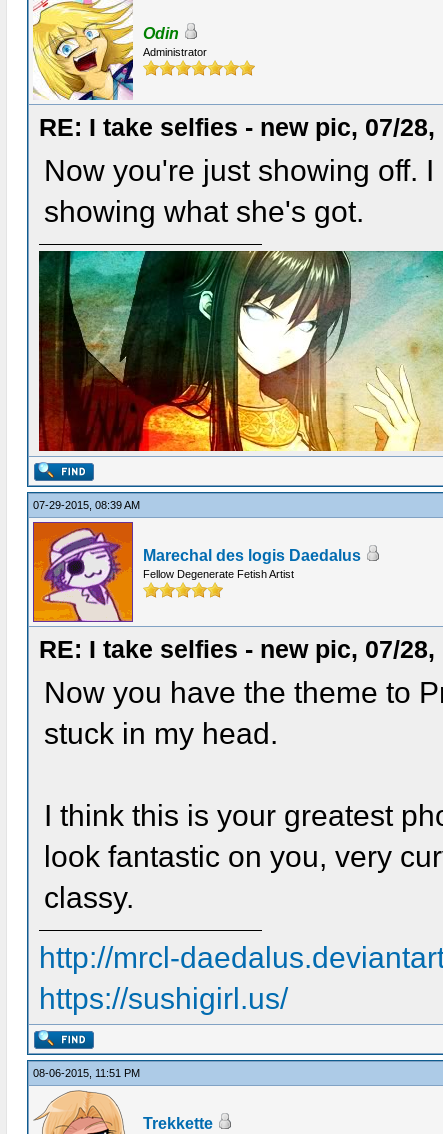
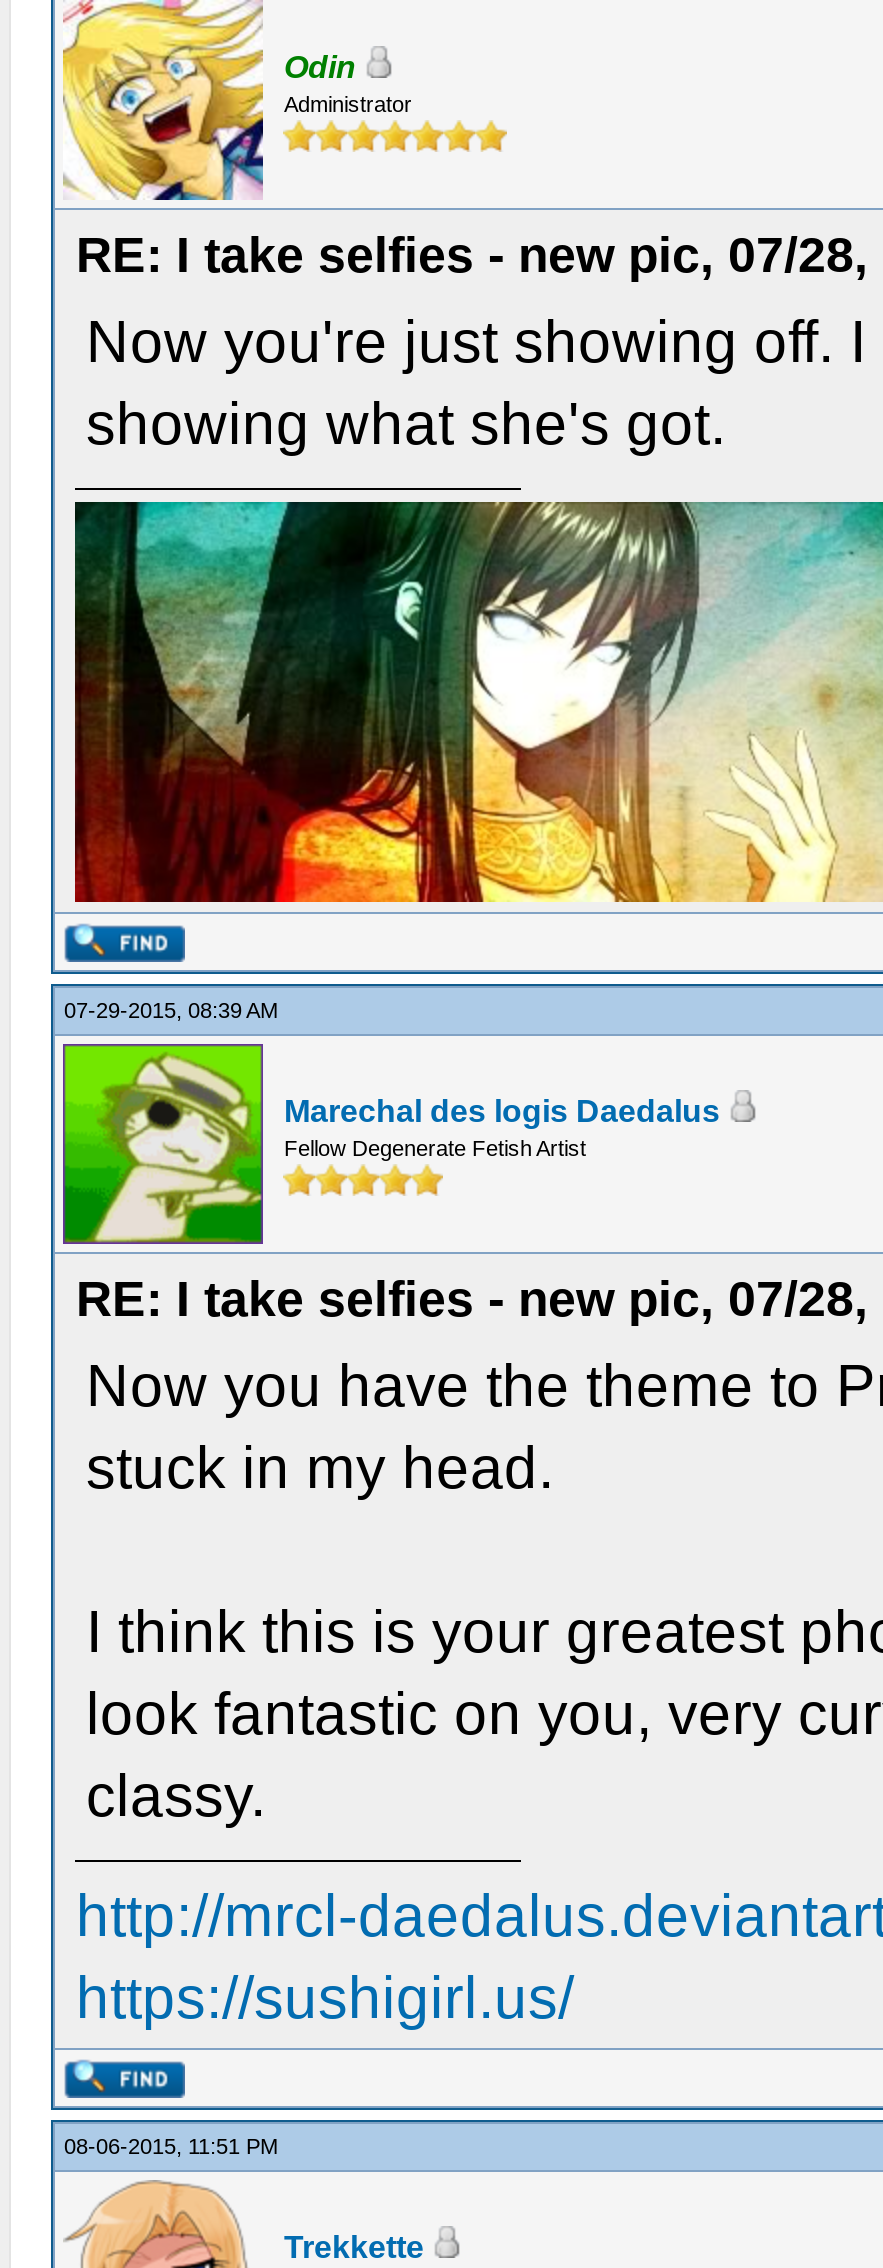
- [image]
+ [image]
